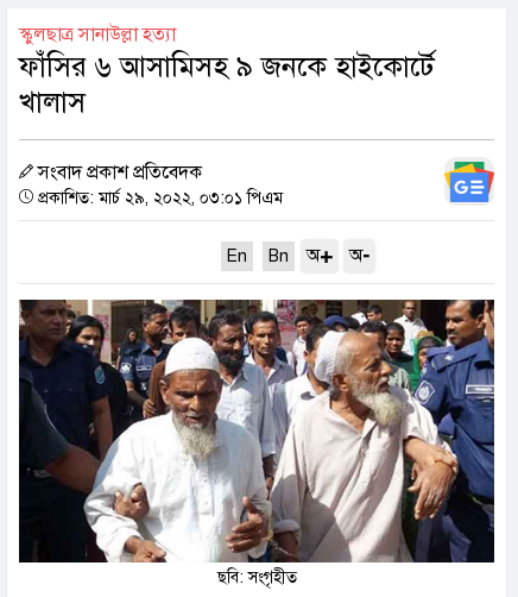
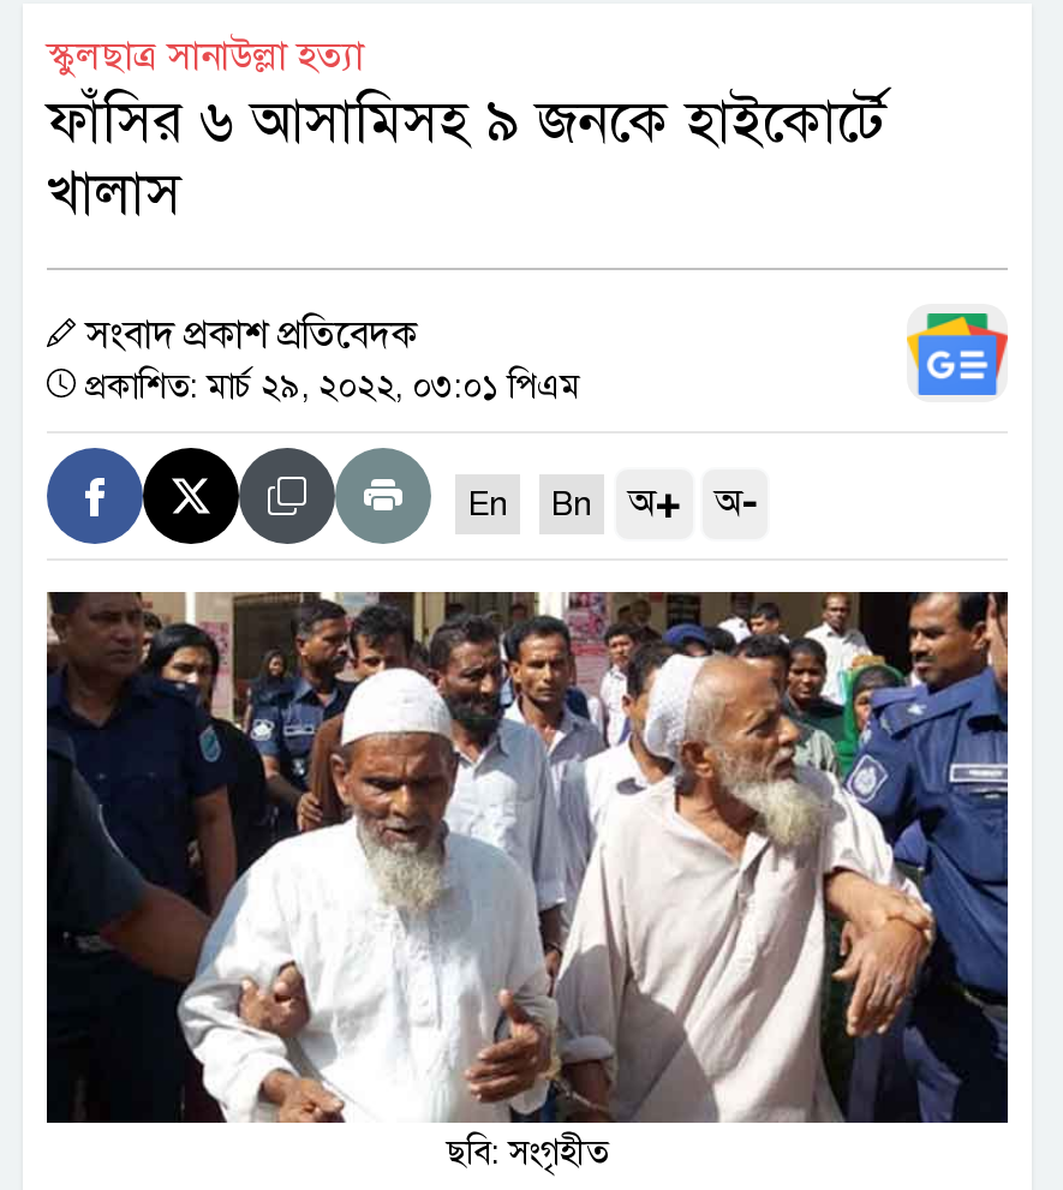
+ [image]
